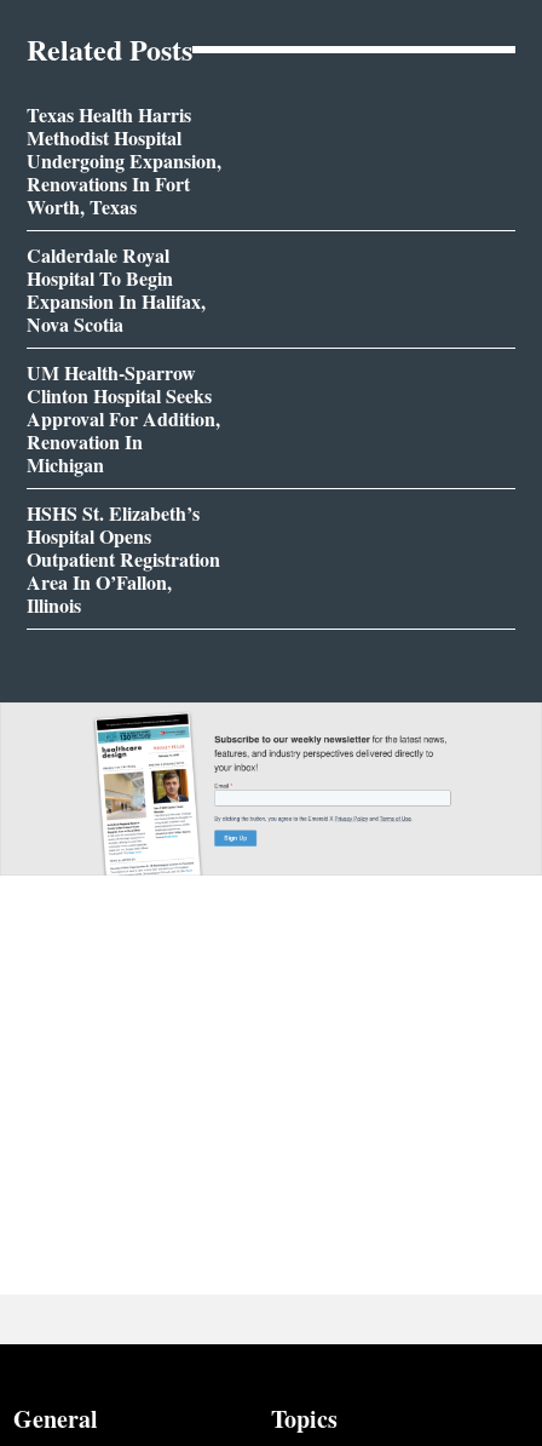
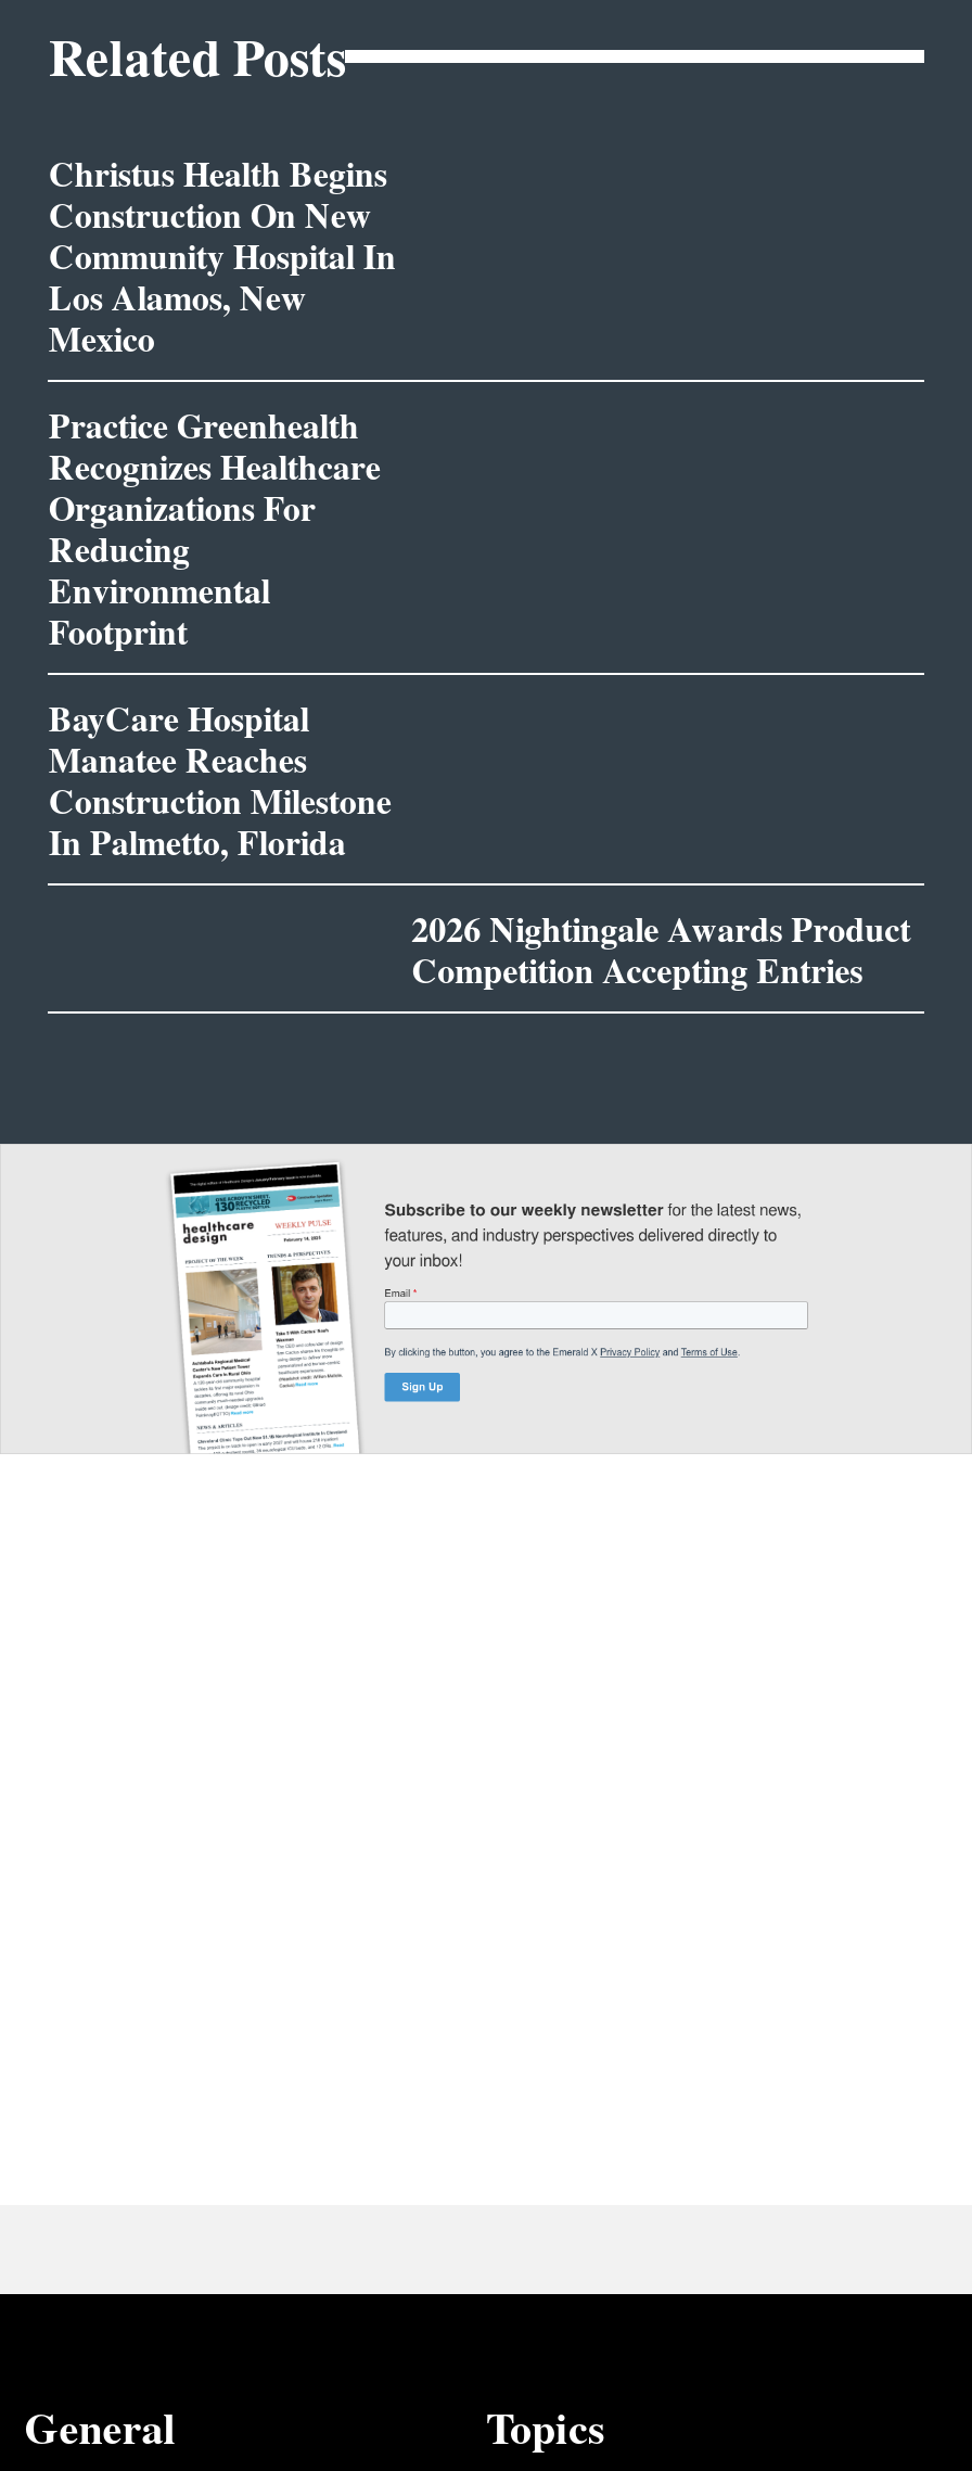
- Texas Health Harris
- Methodist Hospital
- Undergoing Expansion,
- Renovations In Fort
- Worth, Texas
+ Christus Health Begins
+ Construction On New
+ Community Hospital In
+ Los Alamos, New
+ Mexico

- Calderdale Royal
- Hospital To Begin
- Expansion In Halifax,
- Nova Scotia
+ Practice Greenhealth
+ Recognizes Healthcare
+ Organizations For
+ Reducing
+ Environmental
+ Footprint

- UM Health-Sparrow
- Clinton Hospital Seeks
- Approval For Addition,
- Renovation In
- Michigan
+ BayCare Hospital
+ Manatee Reaches
+ Construction Milestone
+ In Palmetto, Florida

- HSHS St. Elizabeth’s
- Hospital Opens
- Outpatient Registration
- Area In O’Fallon,
- Illinois
+ 2026 Nightingale Awards Product
+ Competition Accepting Entries
